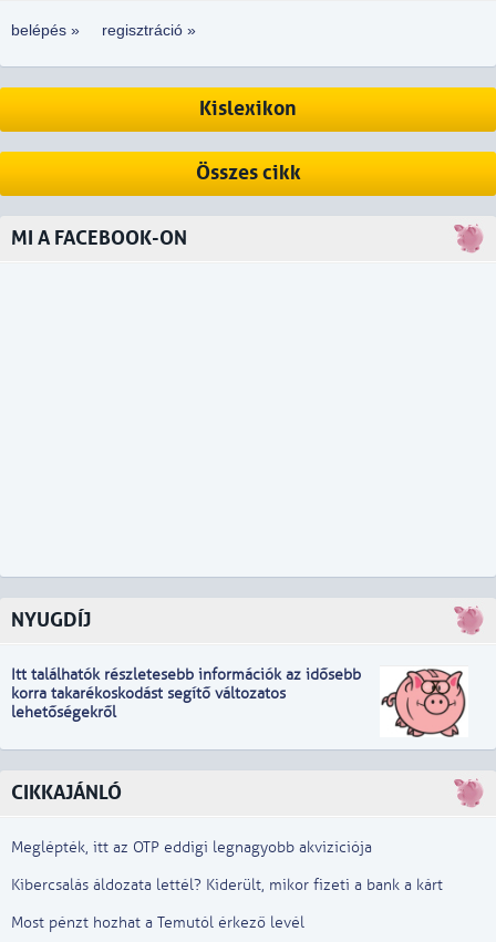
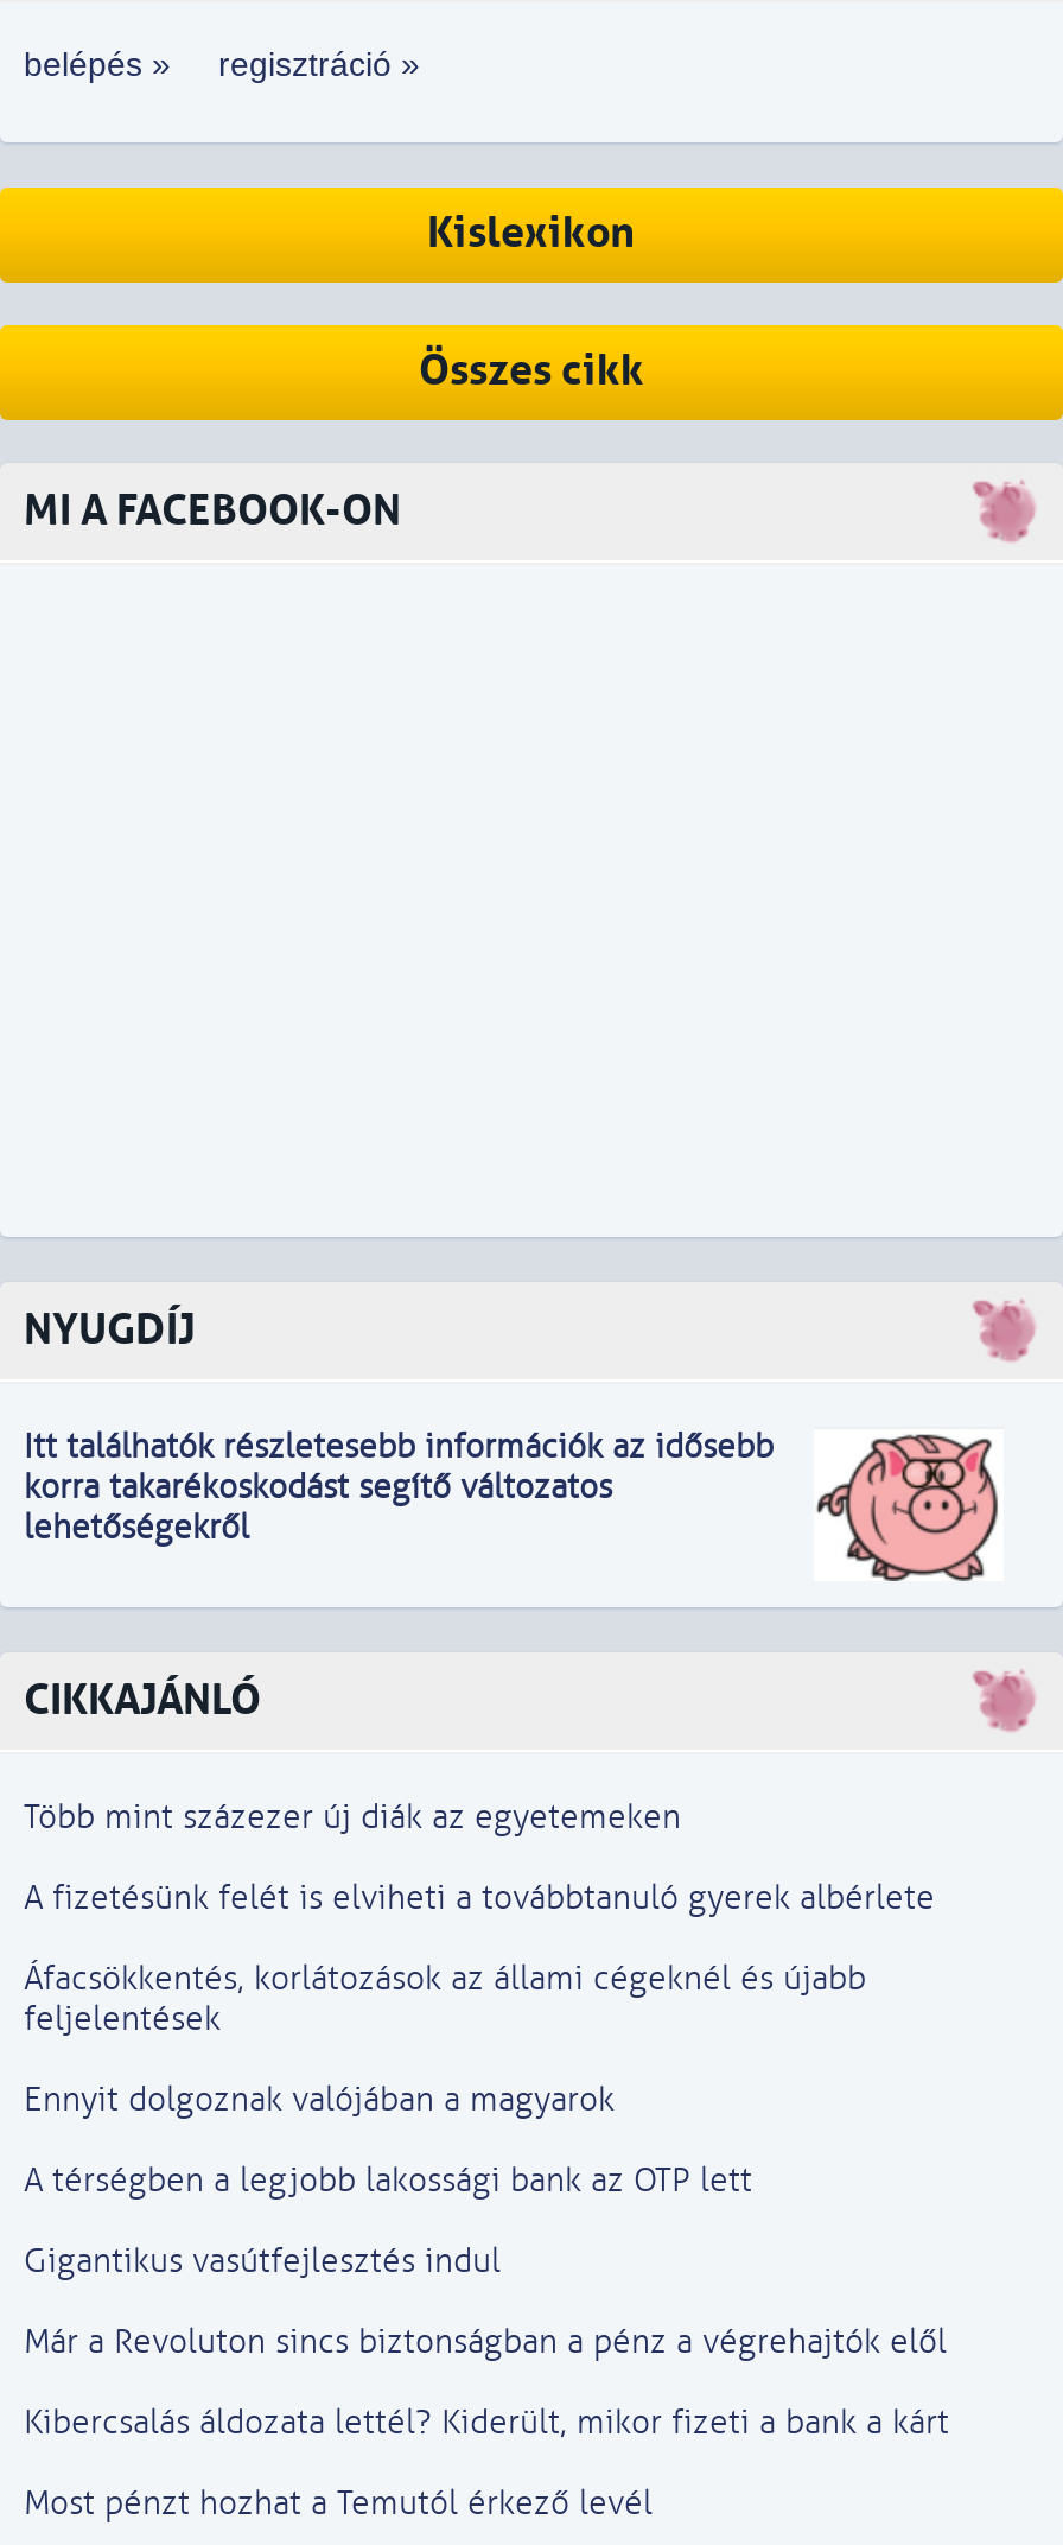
- Meglépték, itt az OTP eddigi legnagyobb akvizíciója
+ Több mint százezer új diák az egyetemeken
+ A fizetésünk felét is elviheti a továbbtanuló gyerek albérlete
+ Áfacsökkentés, korlátozások az állami cégeknél és újabb
+ feljelentések
+ Ennyit dolgoznak valójában a magyarok
+ A térségben a legjobb lakossági bank az OTP lett
+ Gigantikus vasútfejlesztés indul
+ Már a Revoluton sincs biztonságban a pénz a végrehajtók elől
